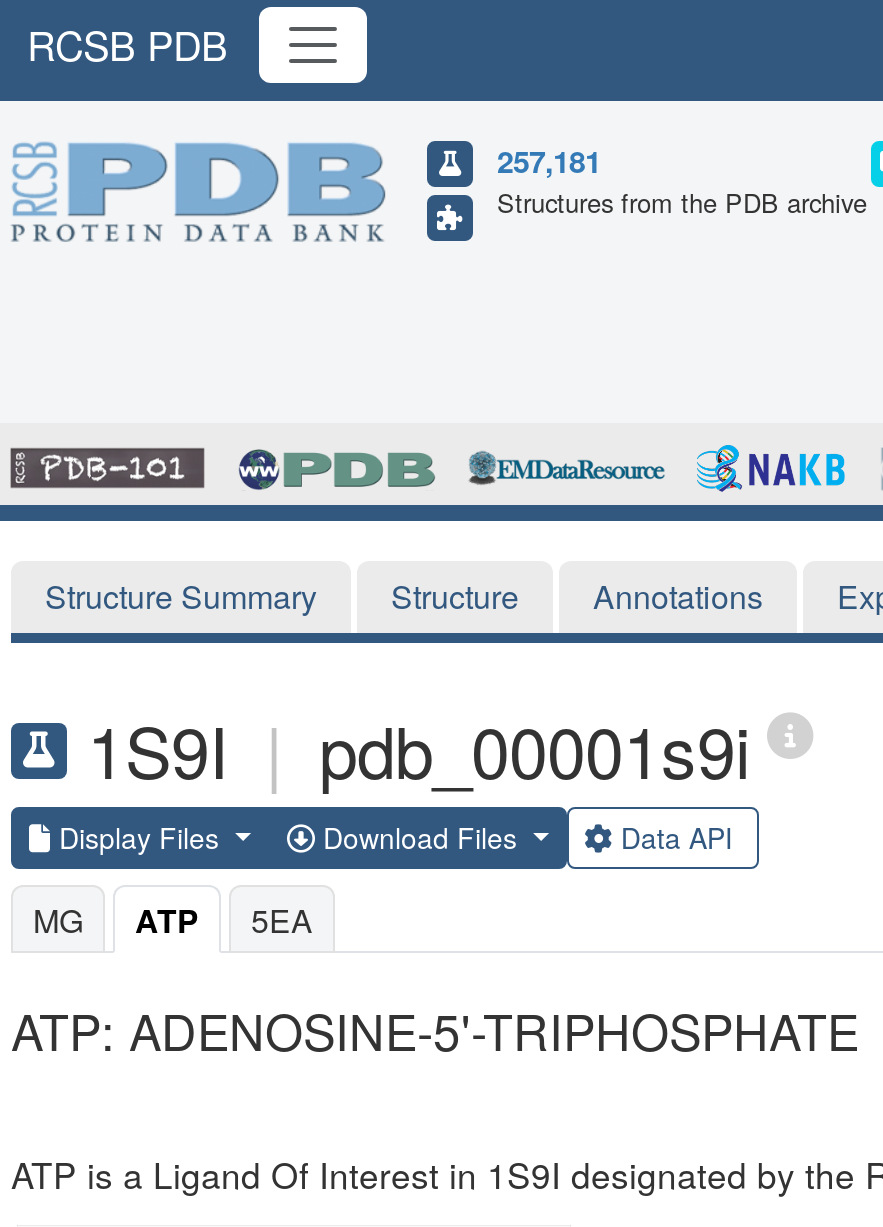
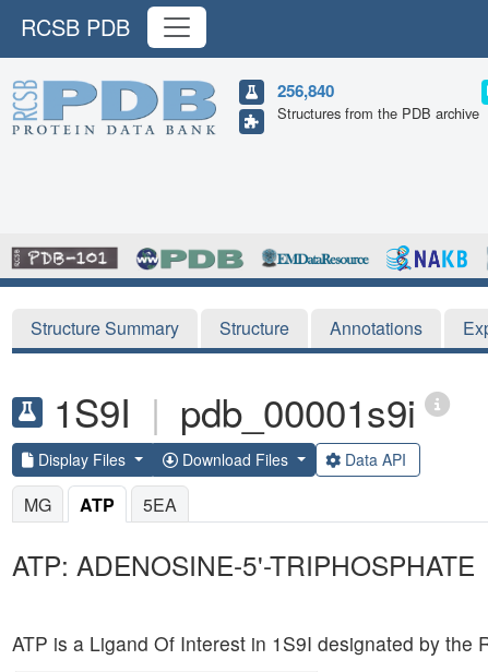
- 257,181
+ 256,840
